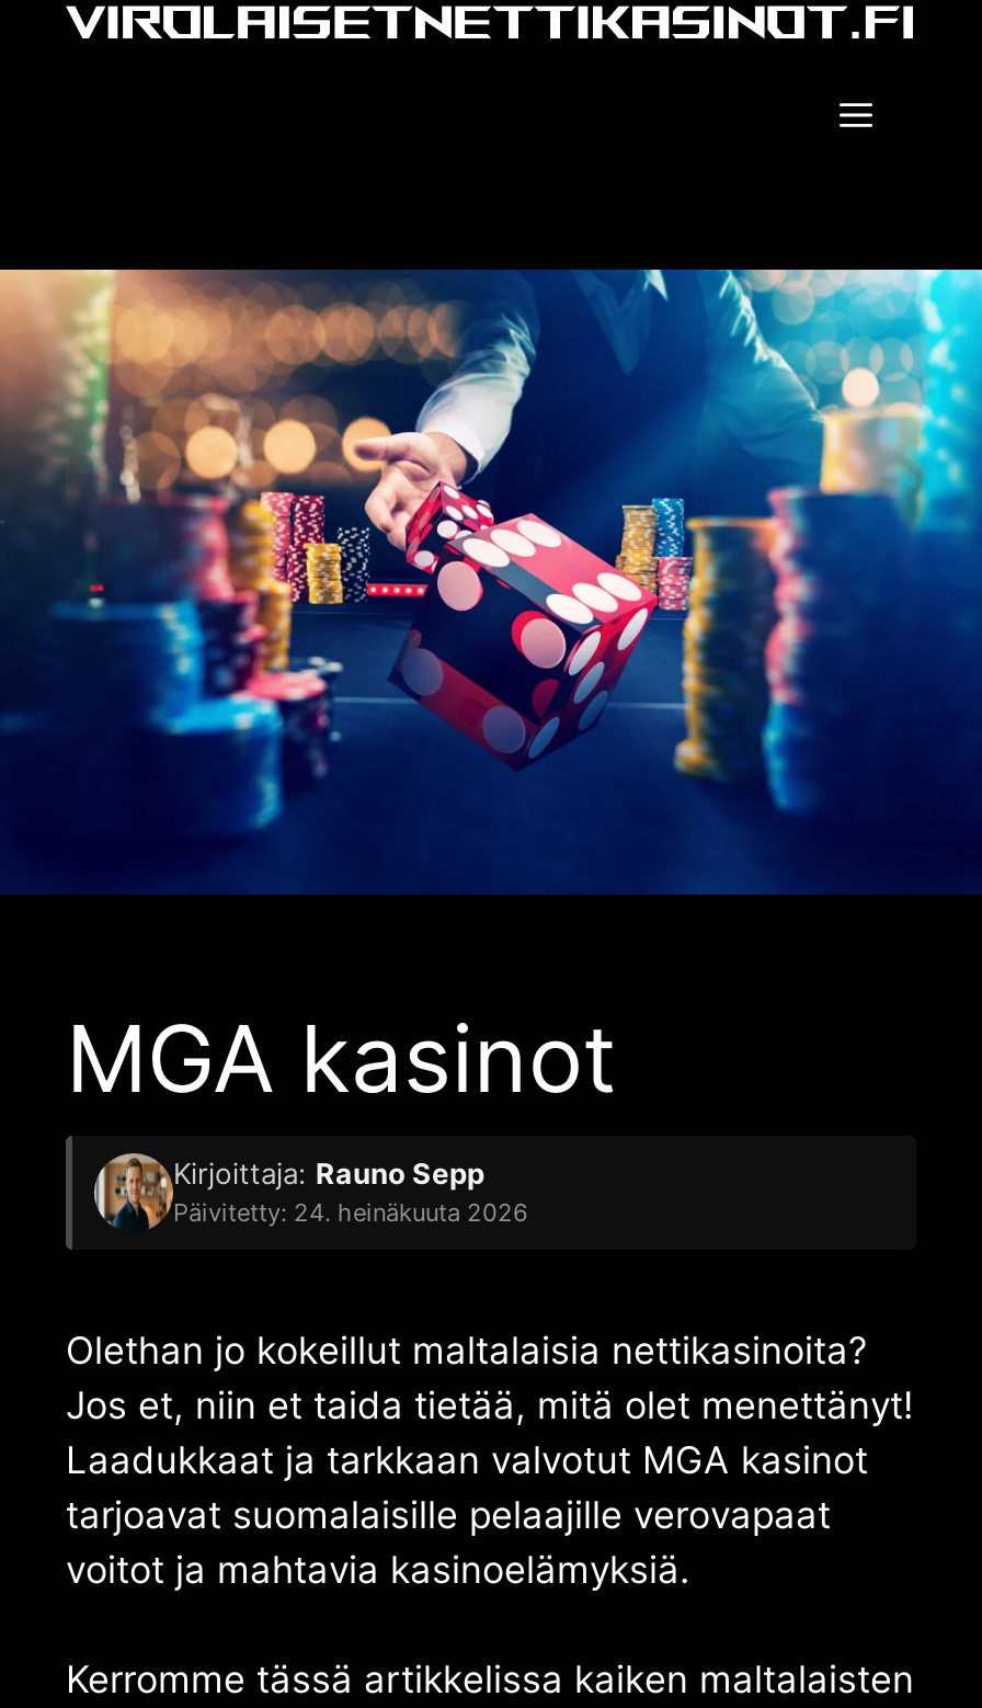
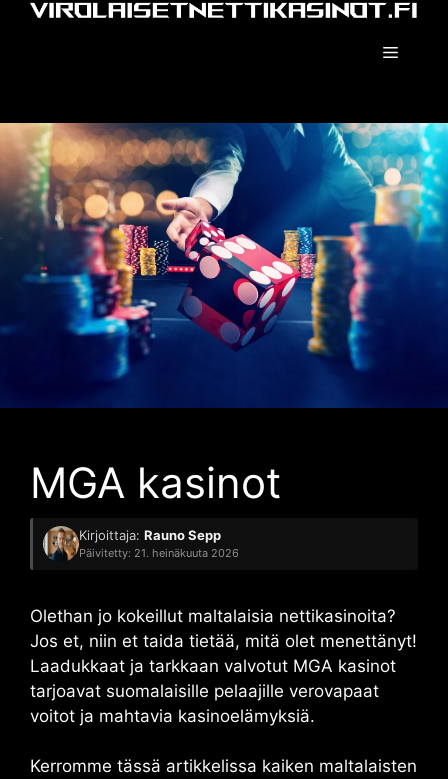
- Päivitetty: 24. heinäkuuta 2026
+ Päivitetty: 21. heinäkuuta 2026
